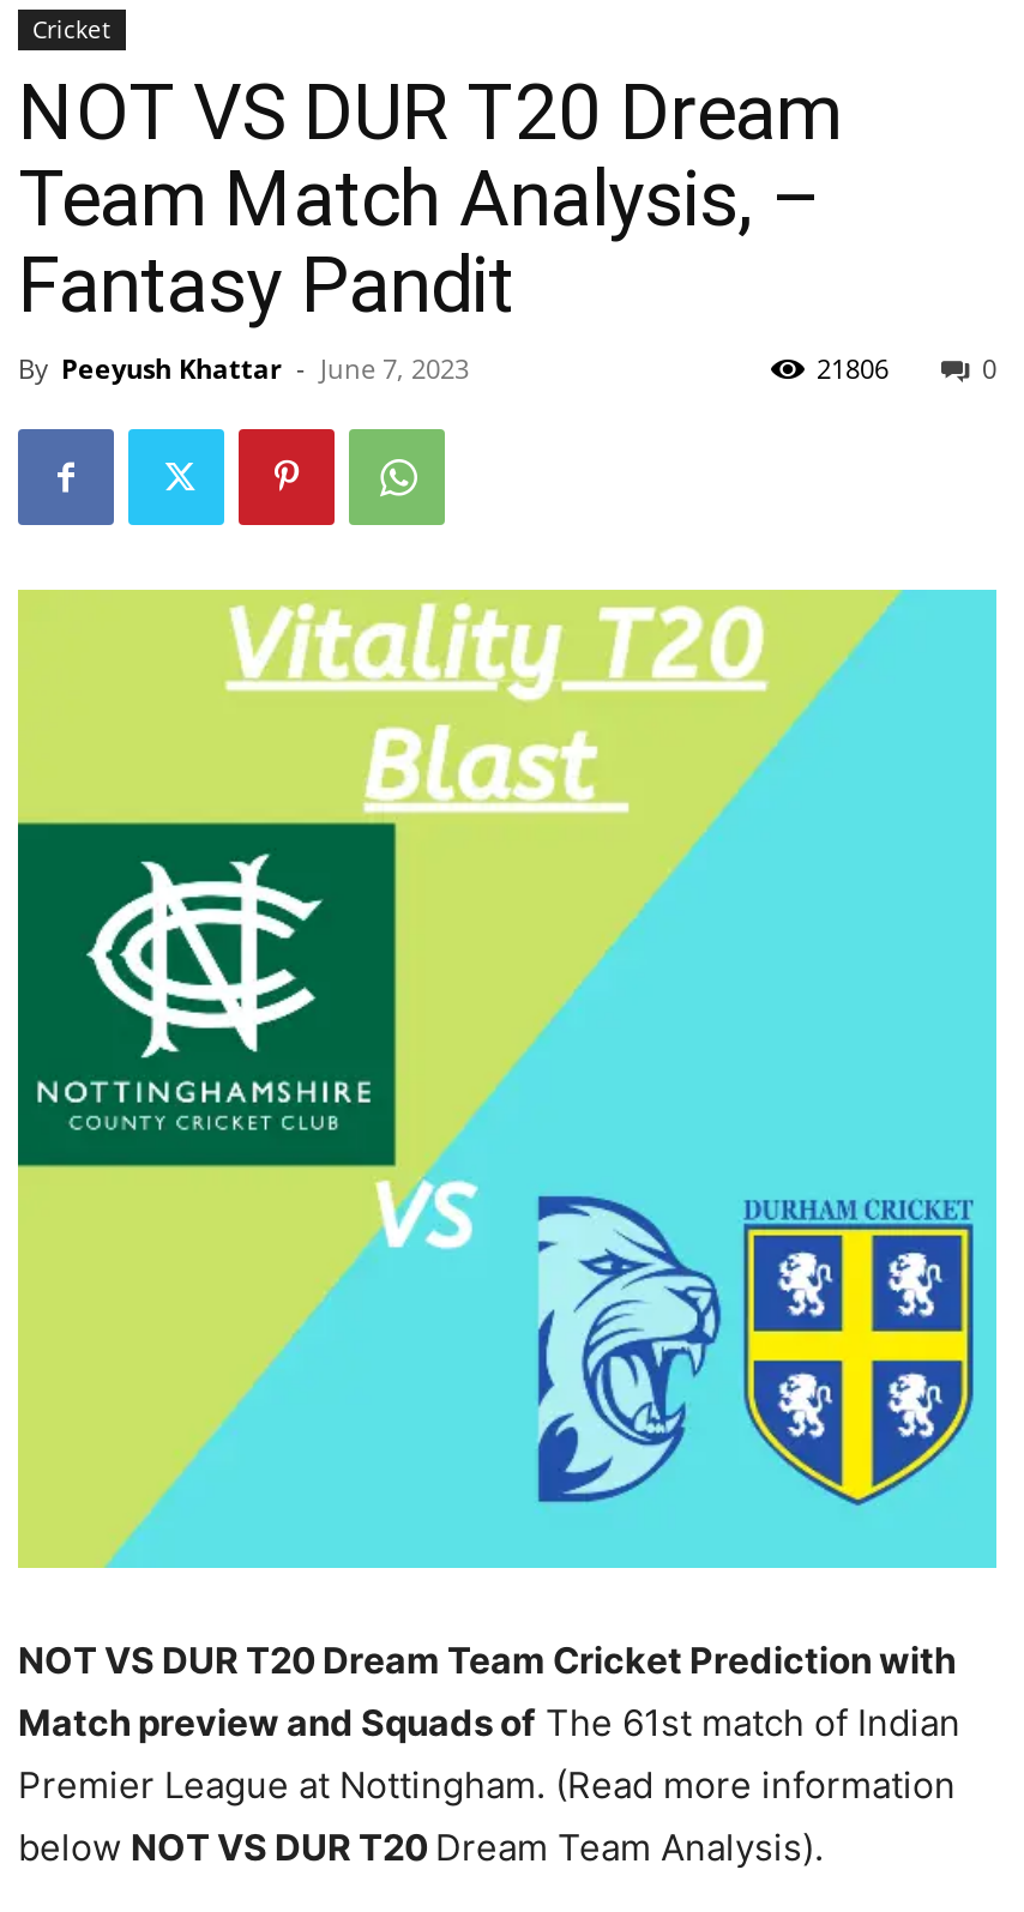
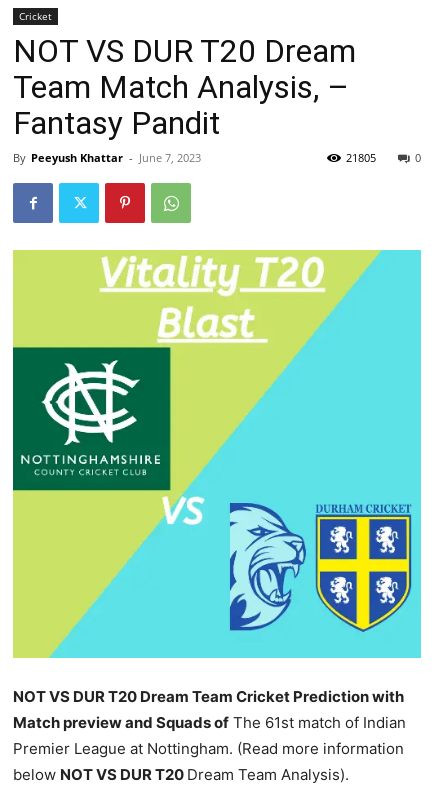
- 21806
+ 21805
